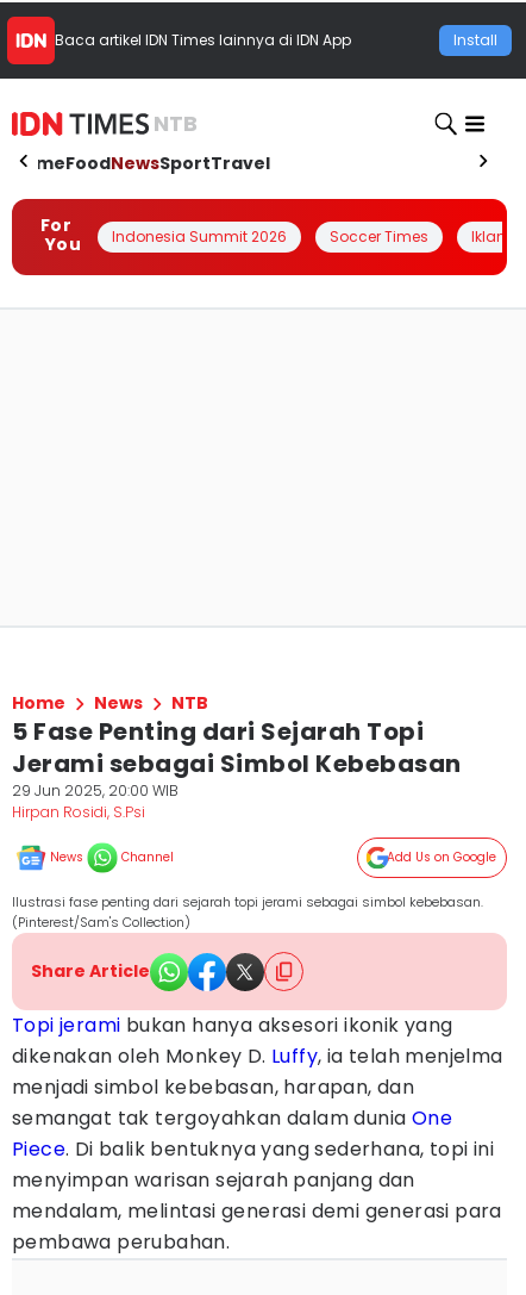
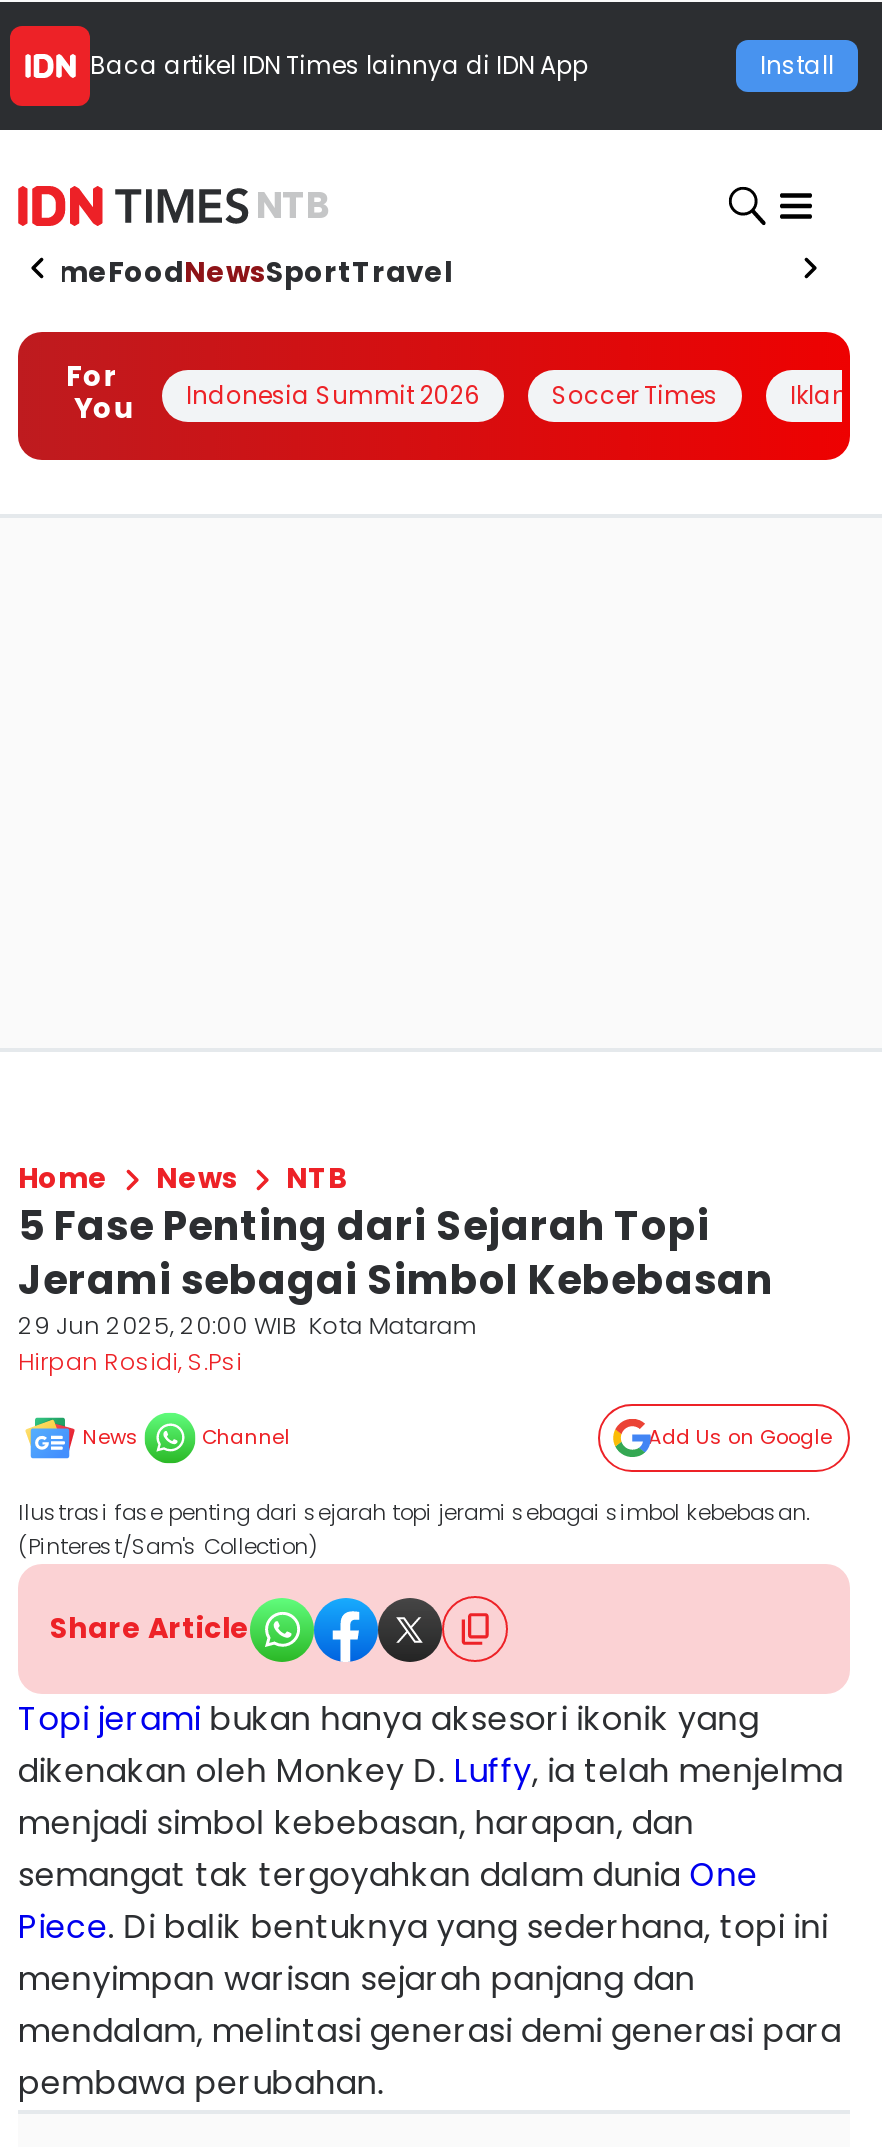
- 29 Jun 2025, 20:00 WIB
+ 29 Jun 2025, 20:00 WIB Kota Mataram
